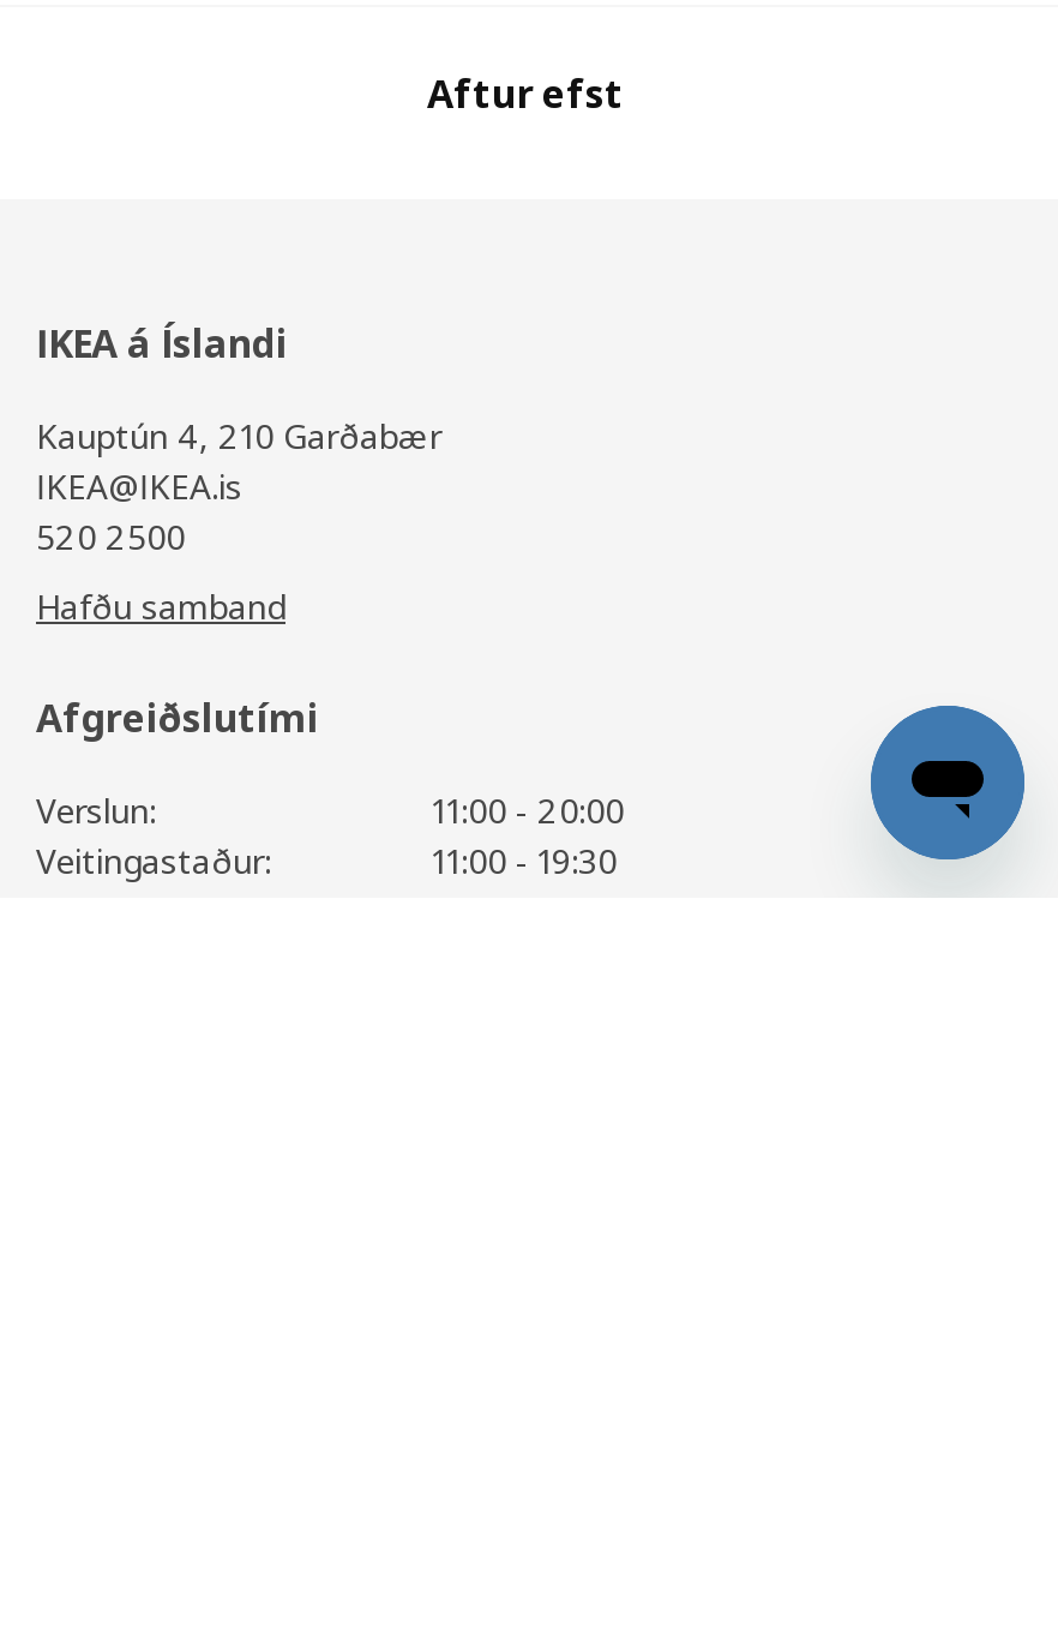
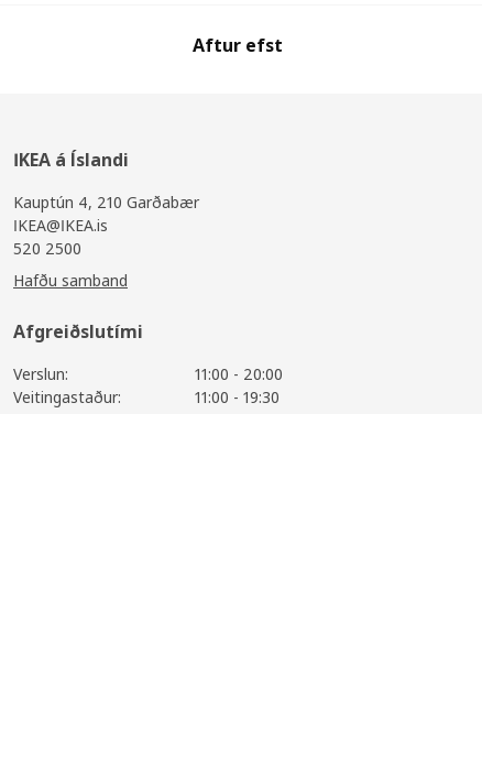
- [image]
